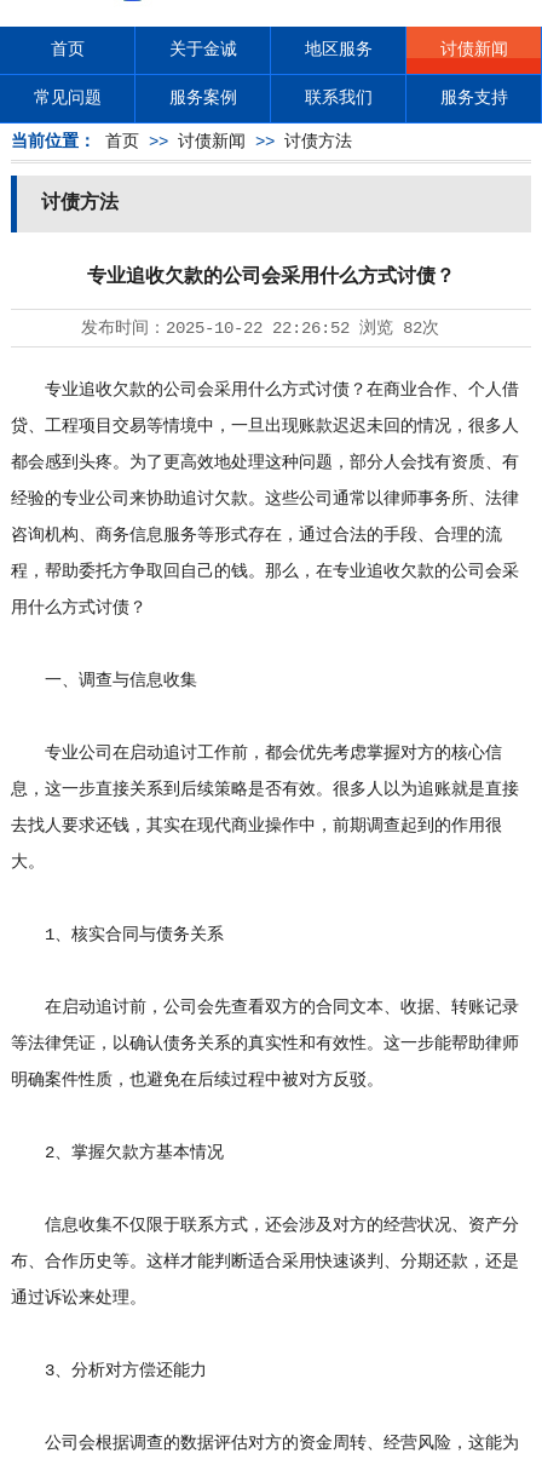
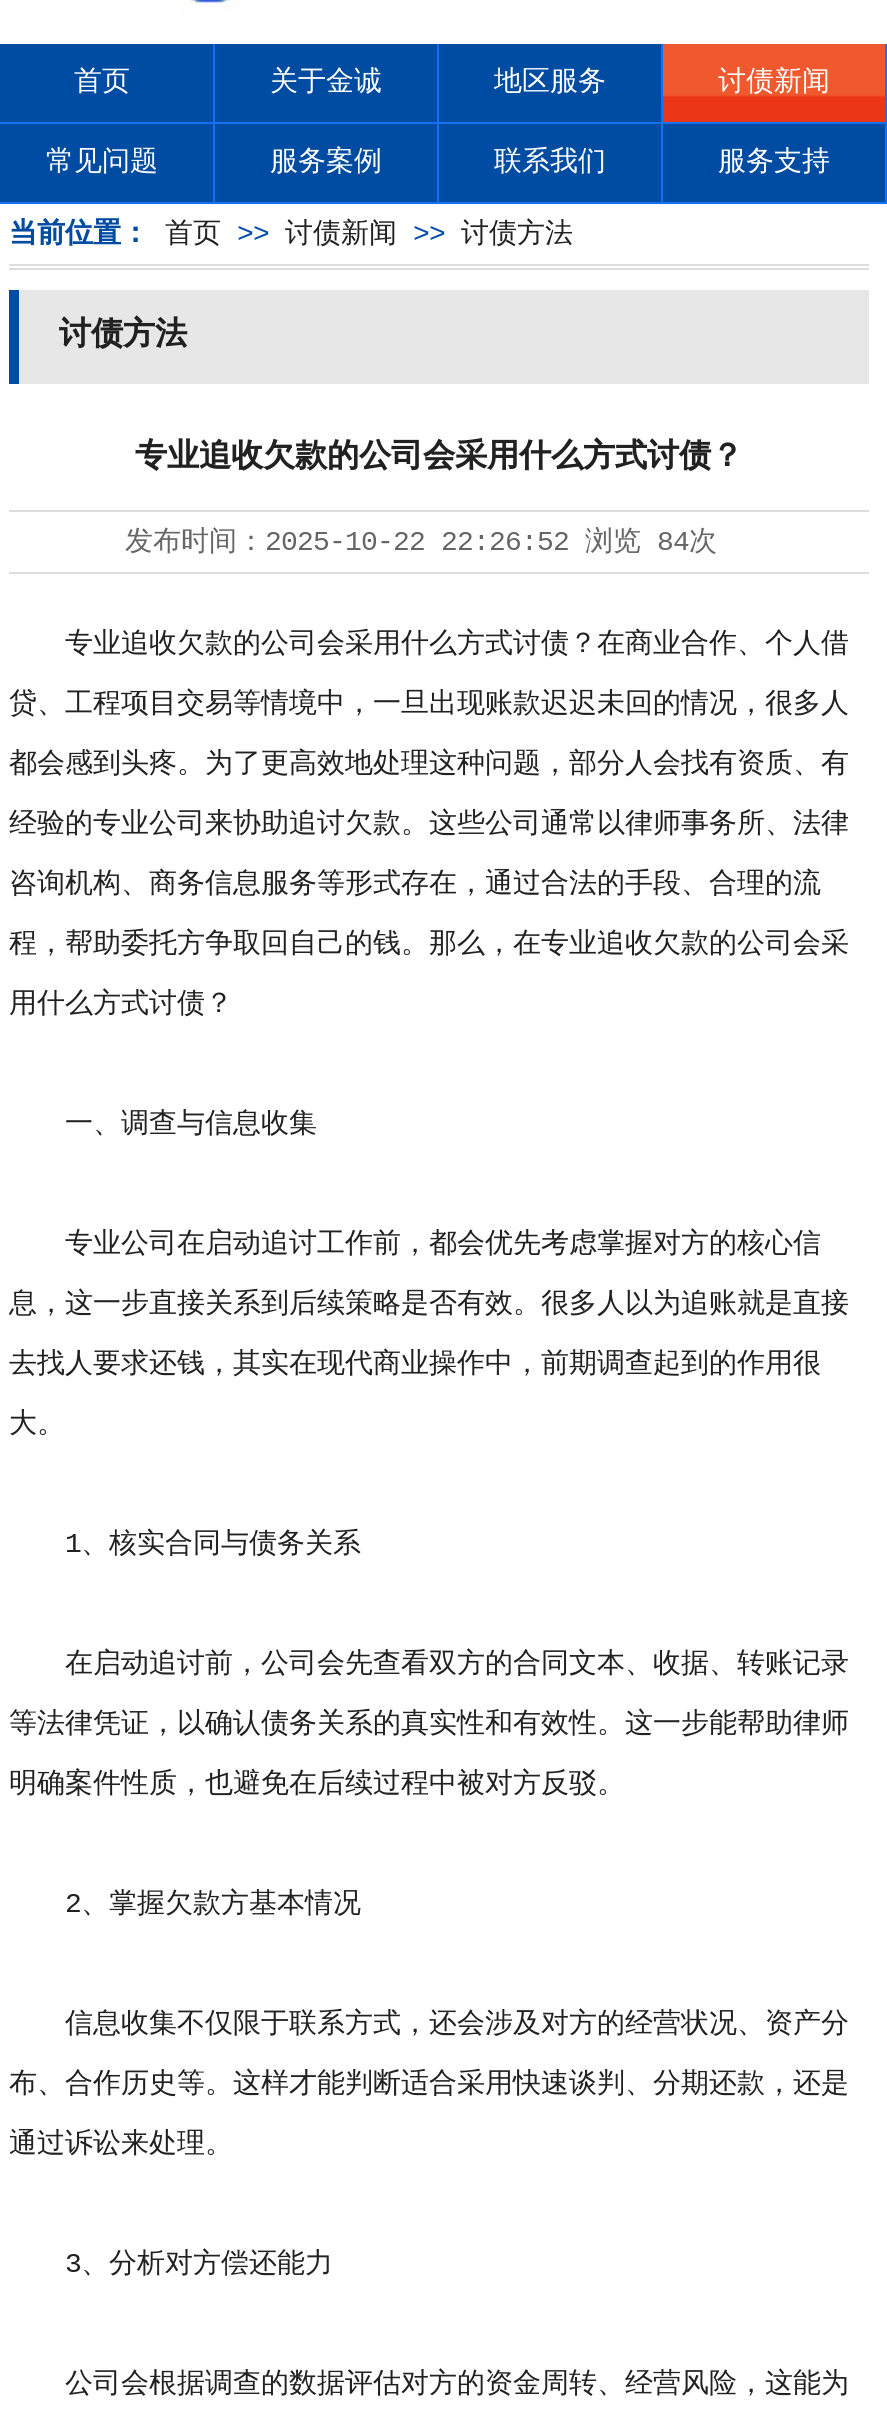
- 发布时间：2025-10-22 22:26:52浏览82次
+ 发布时间：2025-10-22 22:26:52浏览84次
